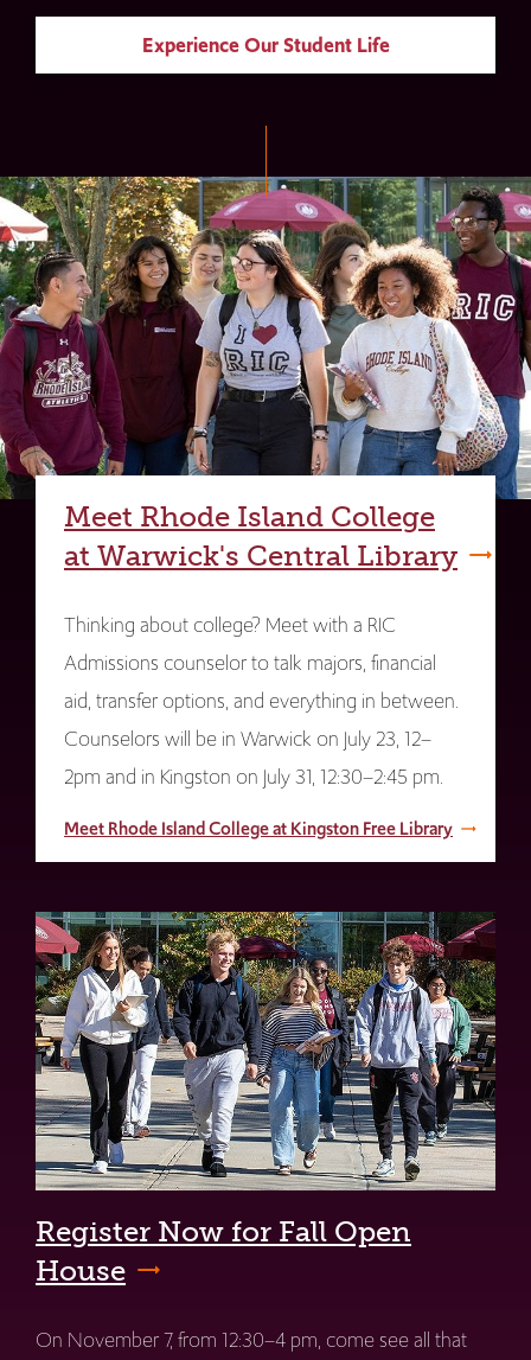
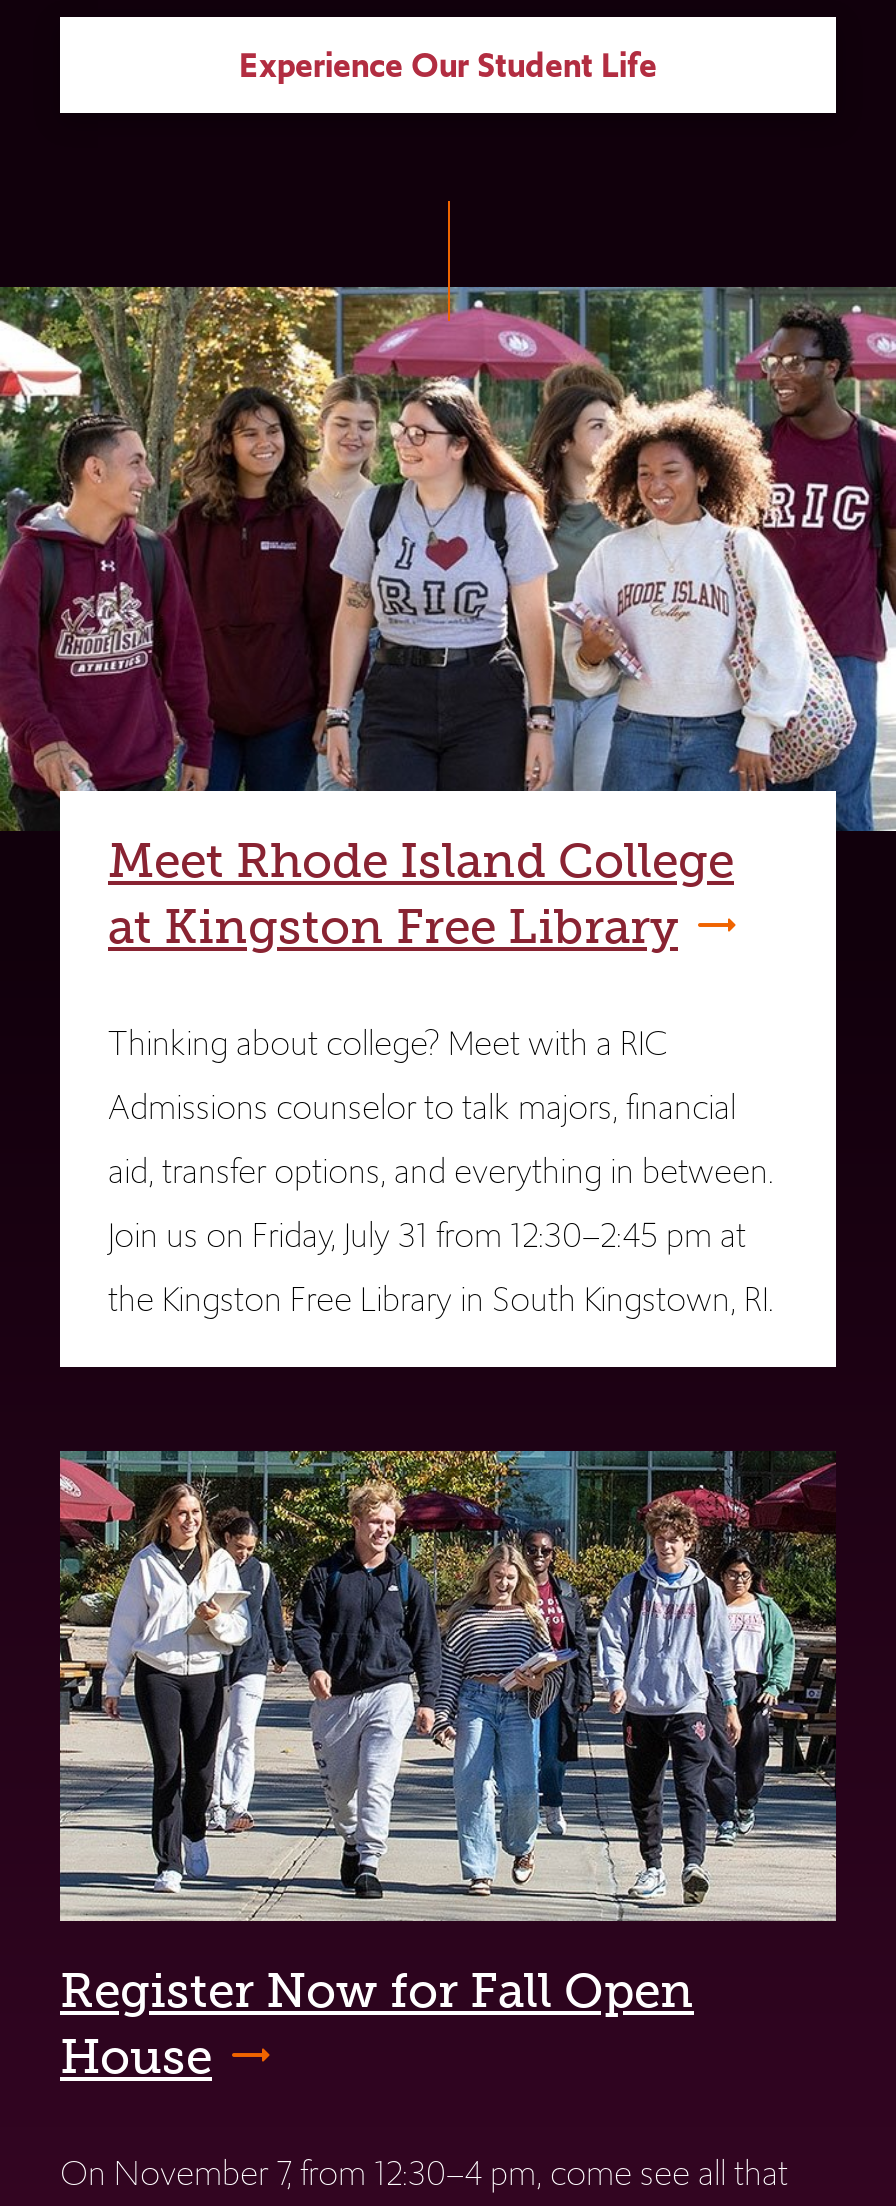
- at Warwick's Central Library
+ at Kingston Free Library

- Counselors will be in Warwick on July 23, 12–
- 2pm and in Kingston on July 31, 12:30–2:45 pm.
- Meet Rhode Island College at Kingston Free Library
+ Join us on Friday, July 31 from 12:30–2:45 pm at
+ the Kingston Free Library in South Kingstown, RI.
